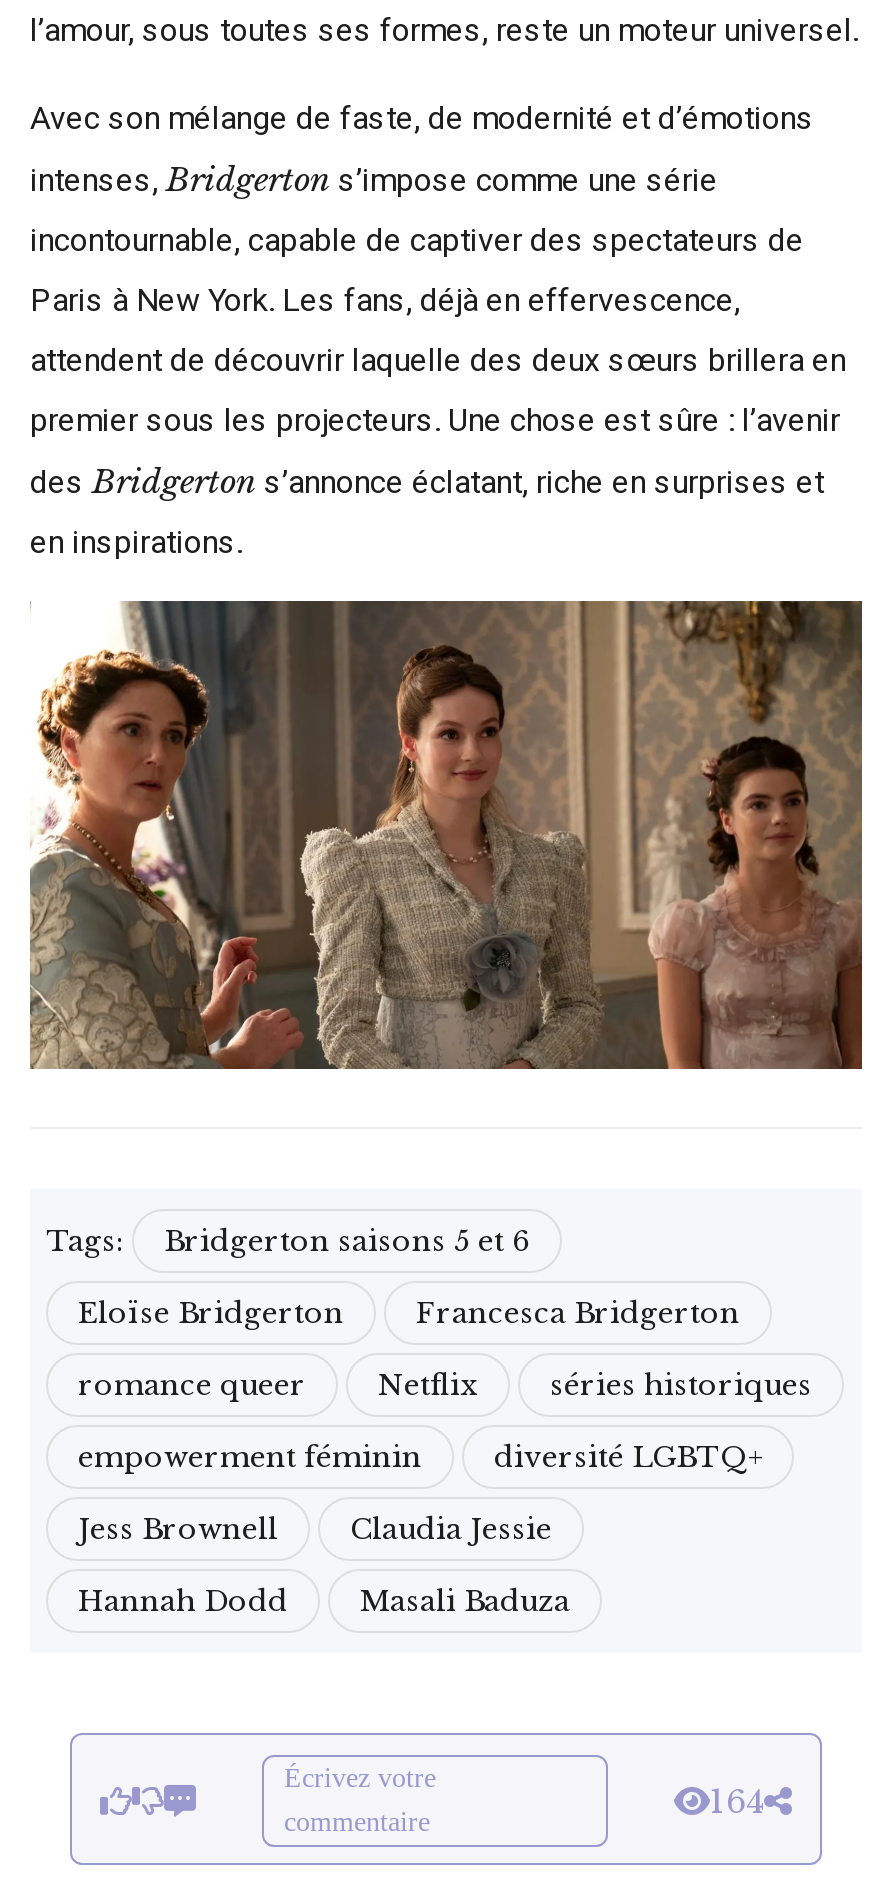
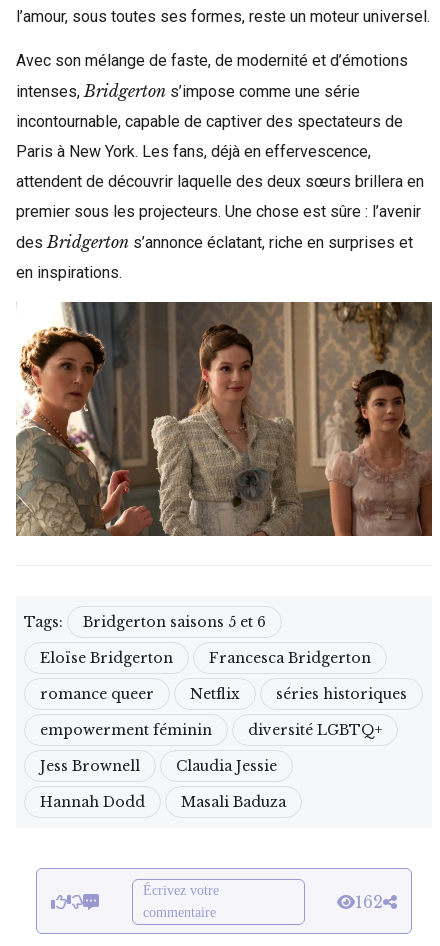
- 164
+ 162
